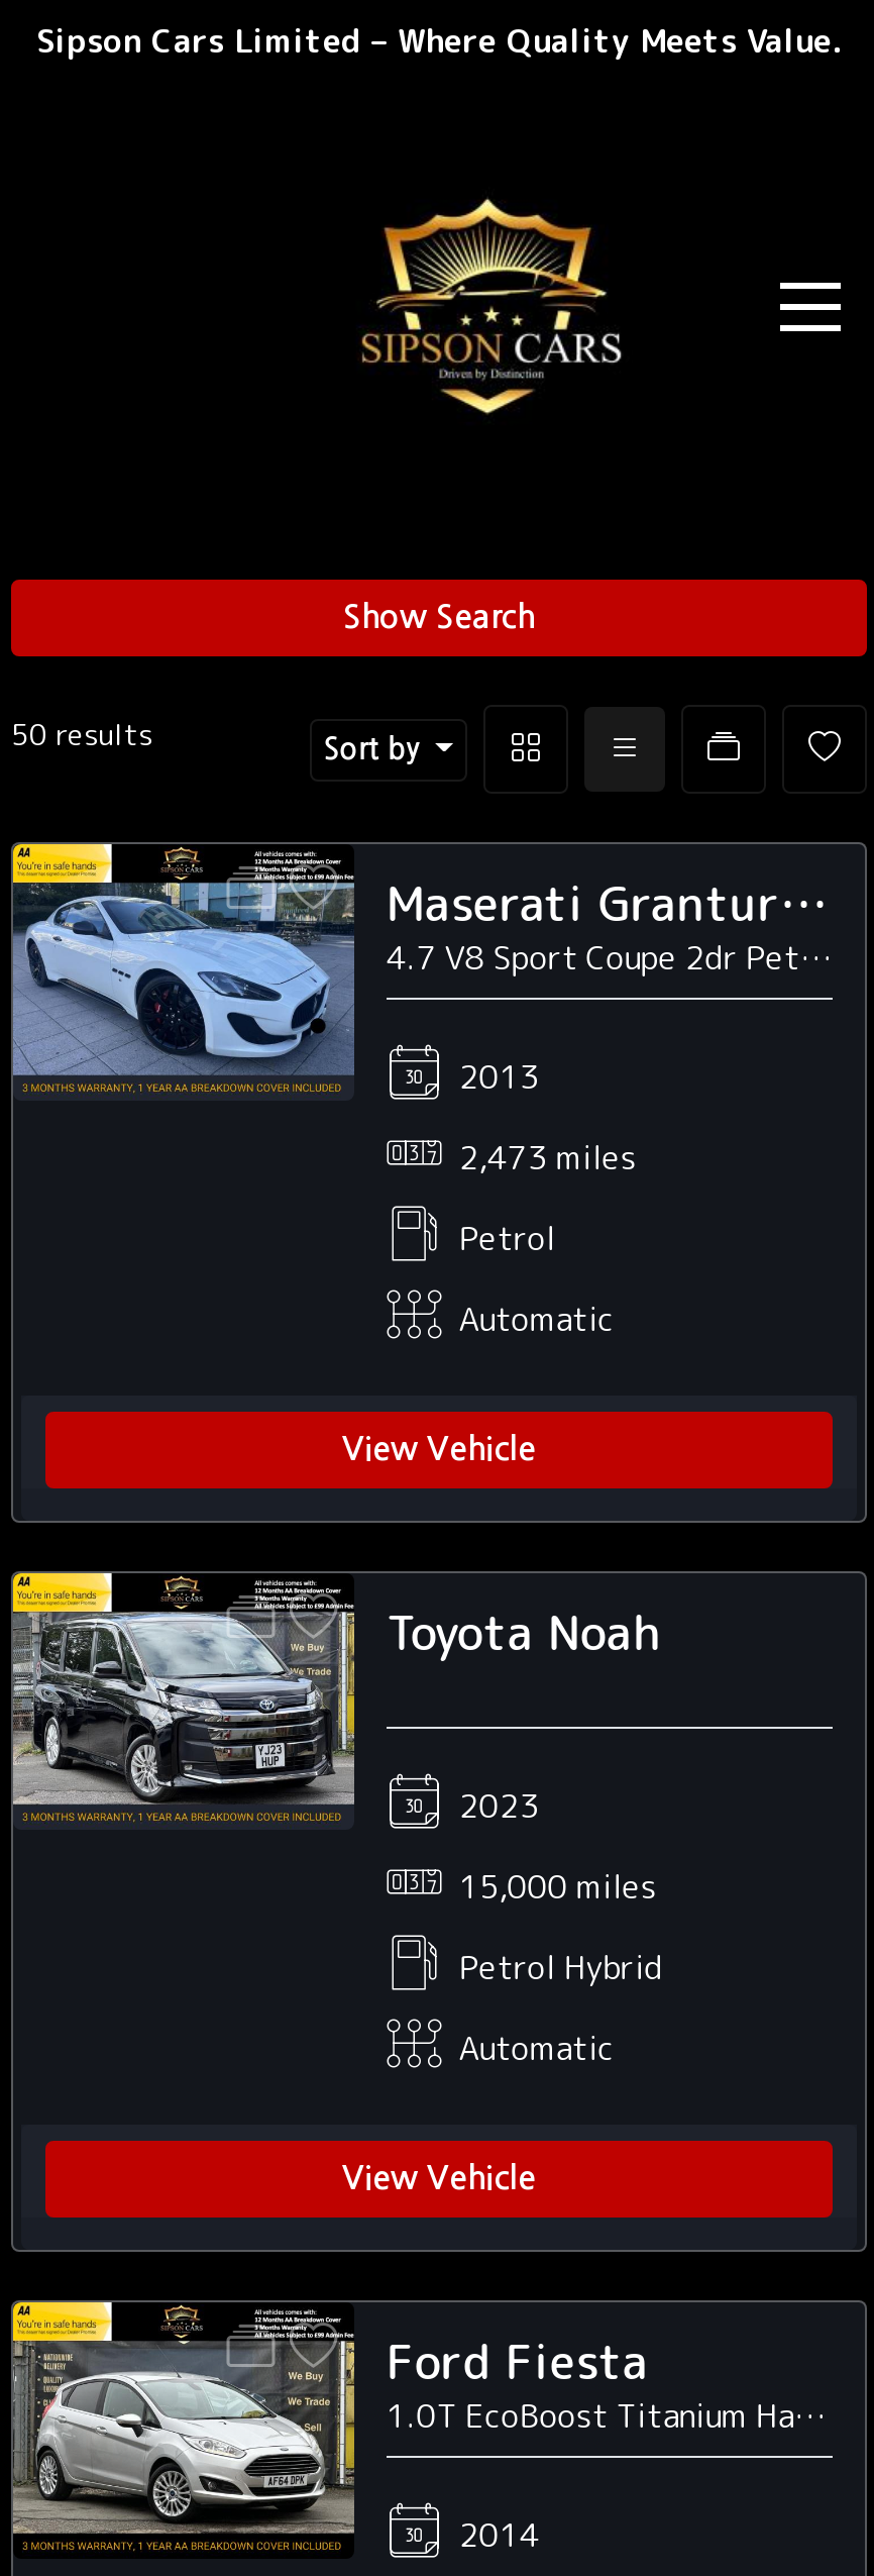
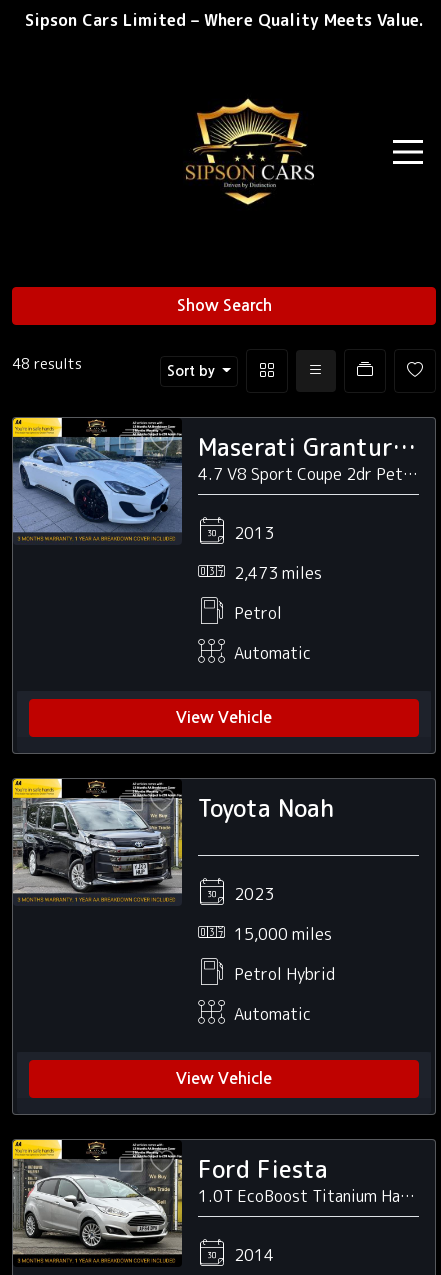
- 50 results
+ 48 results
